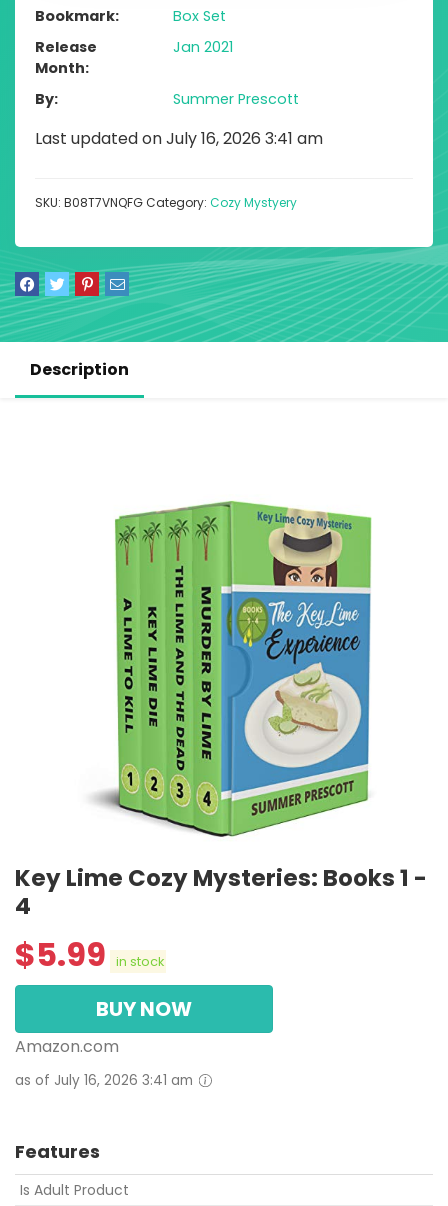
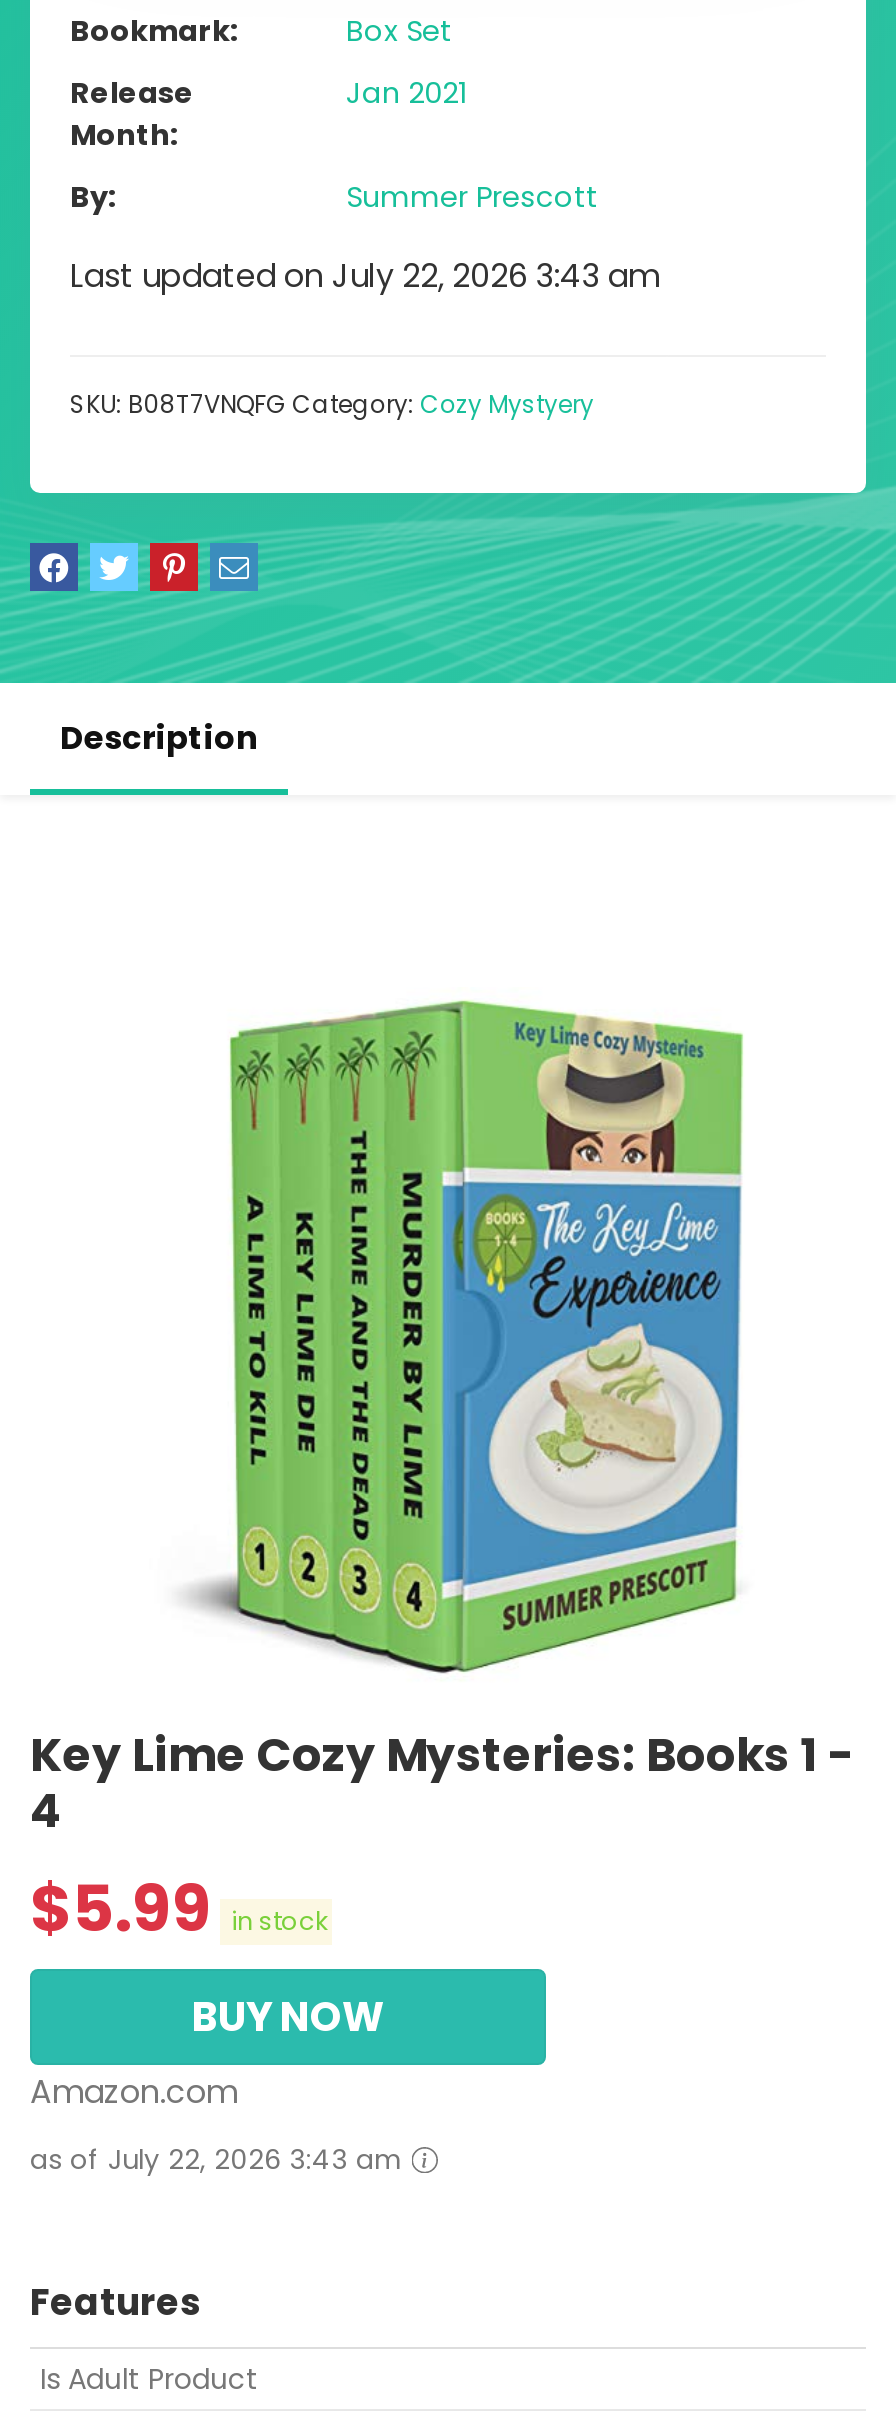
- Last updated on July 16, 2026 3:41 am
+ Last updated on July 22, 2026 3:43 am

- as of July 16, 2026 3:41 am
+ as of July 22, 2026 3:43 am
